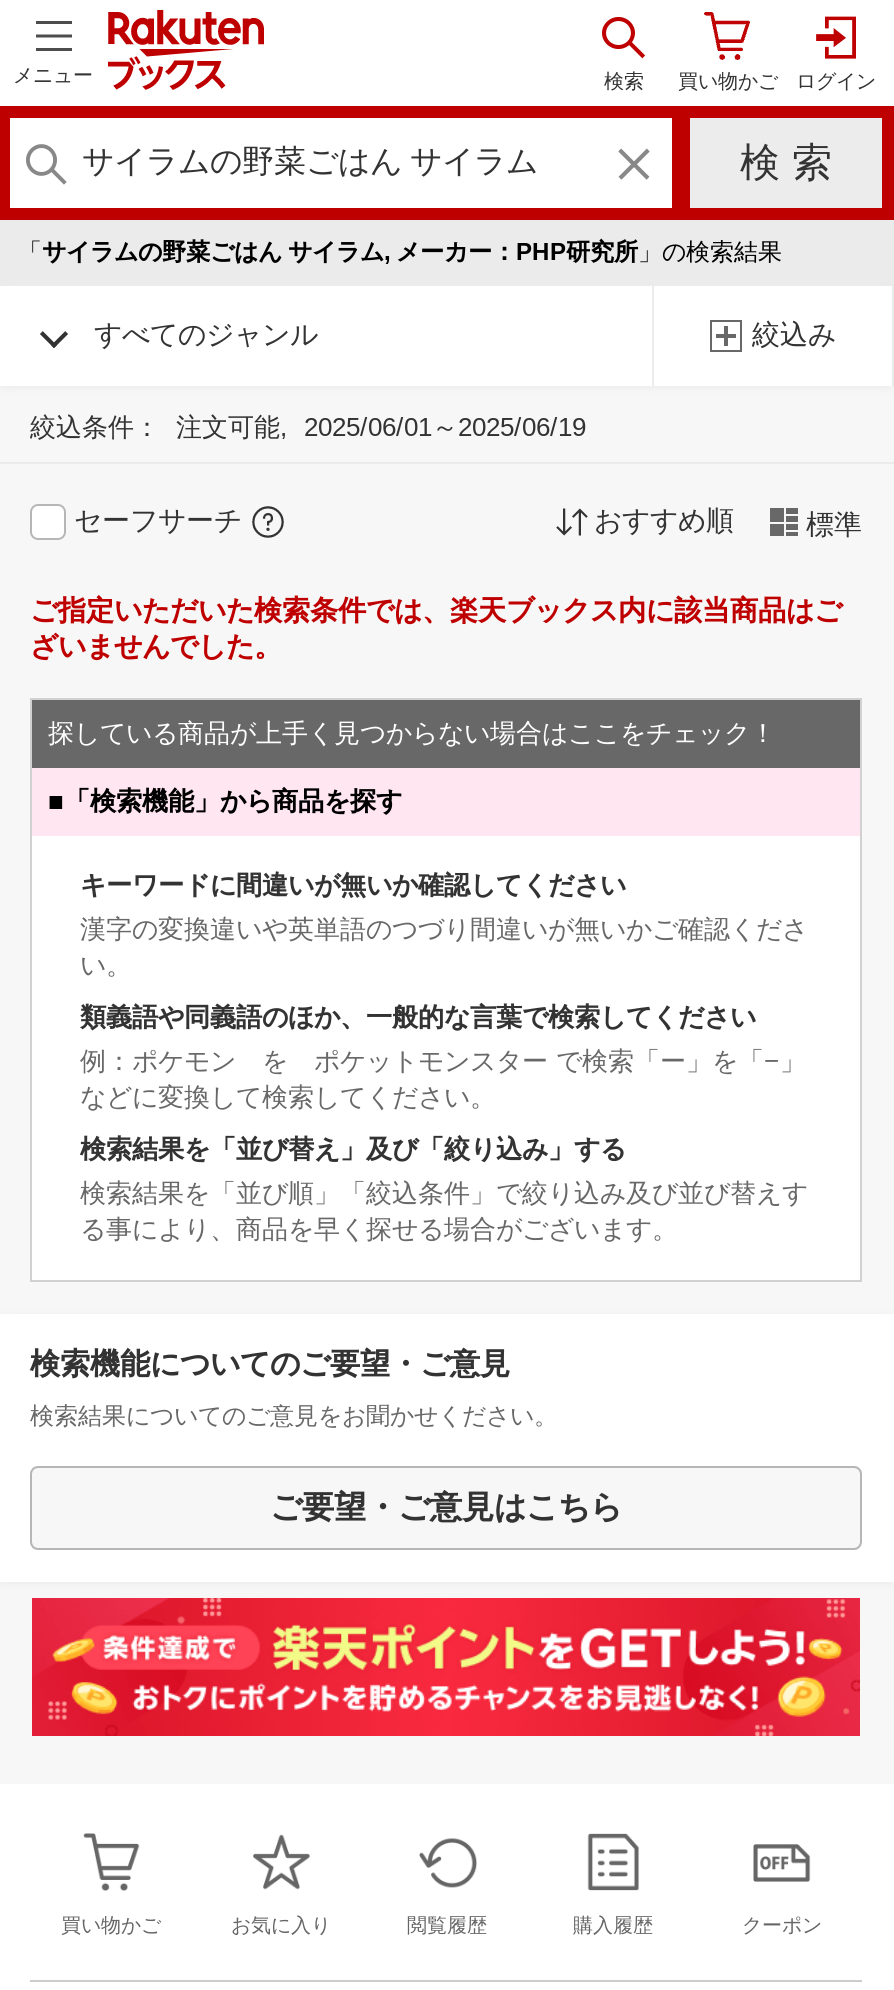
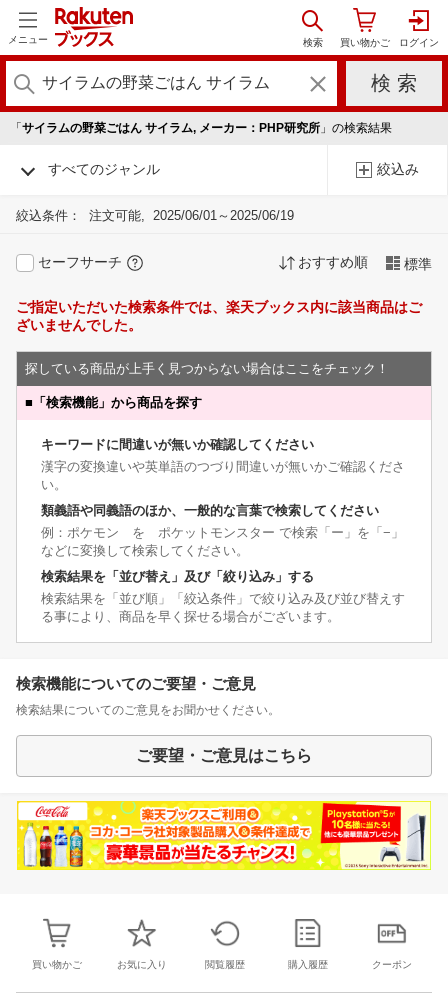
- [image]
+ [image]
